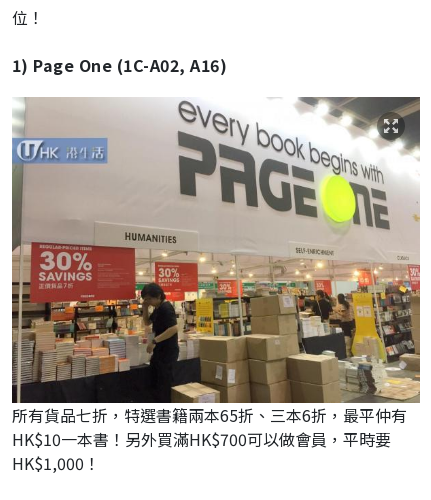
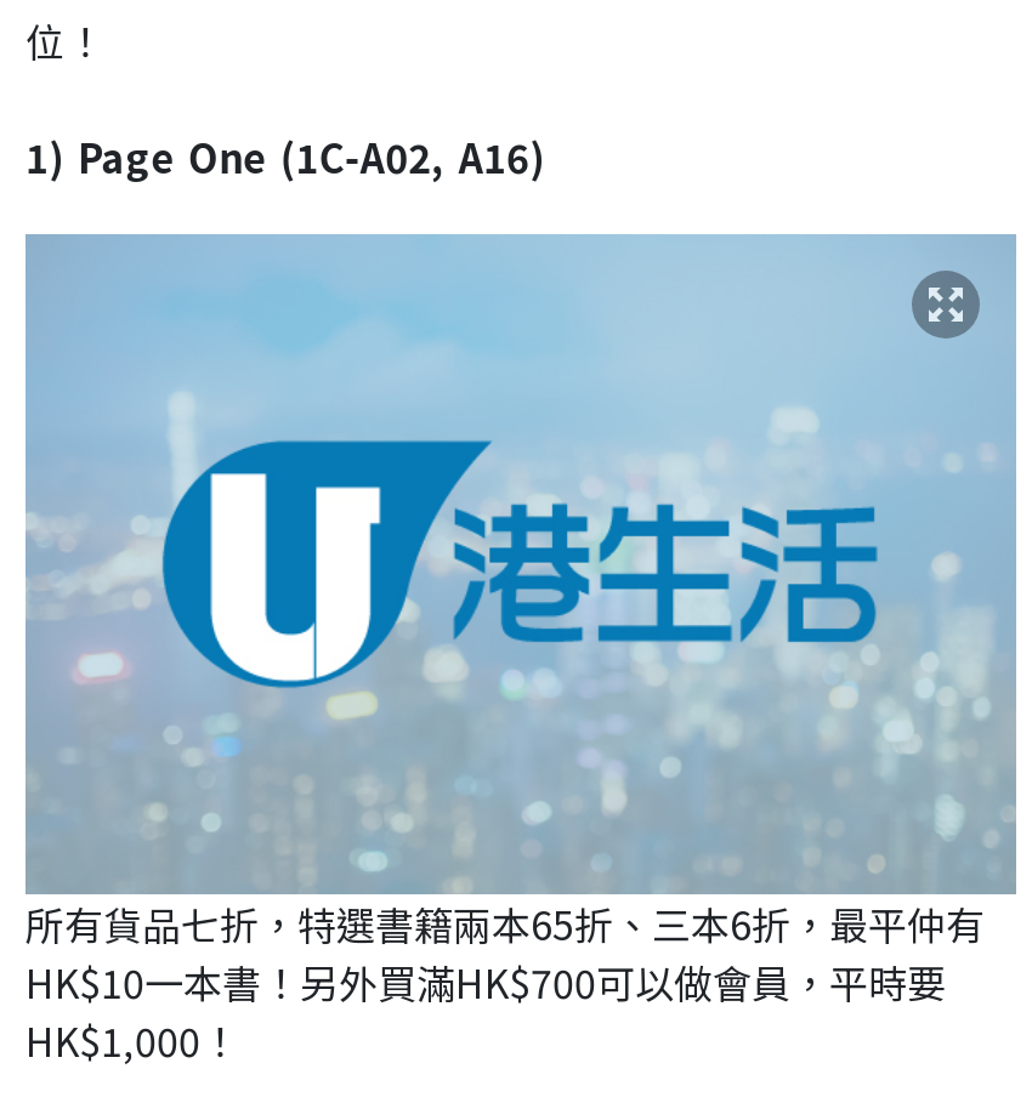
- [image]
+ [image]
